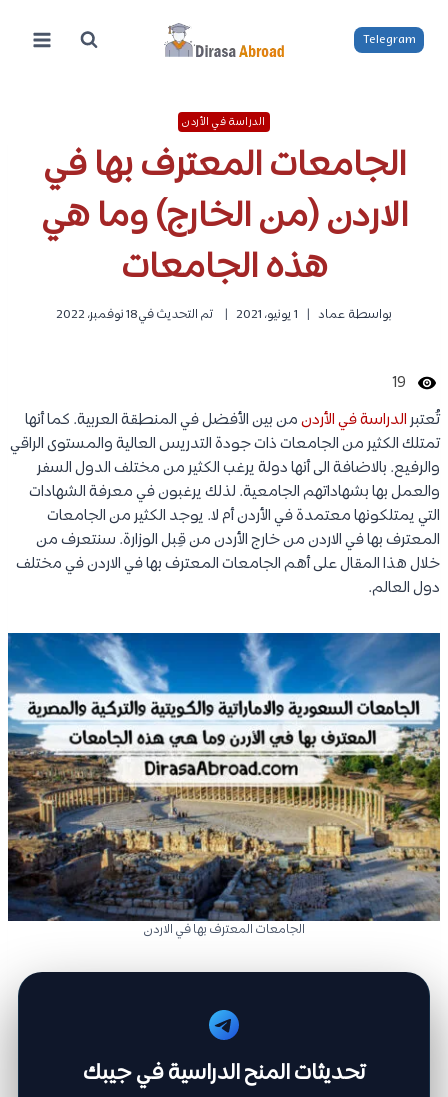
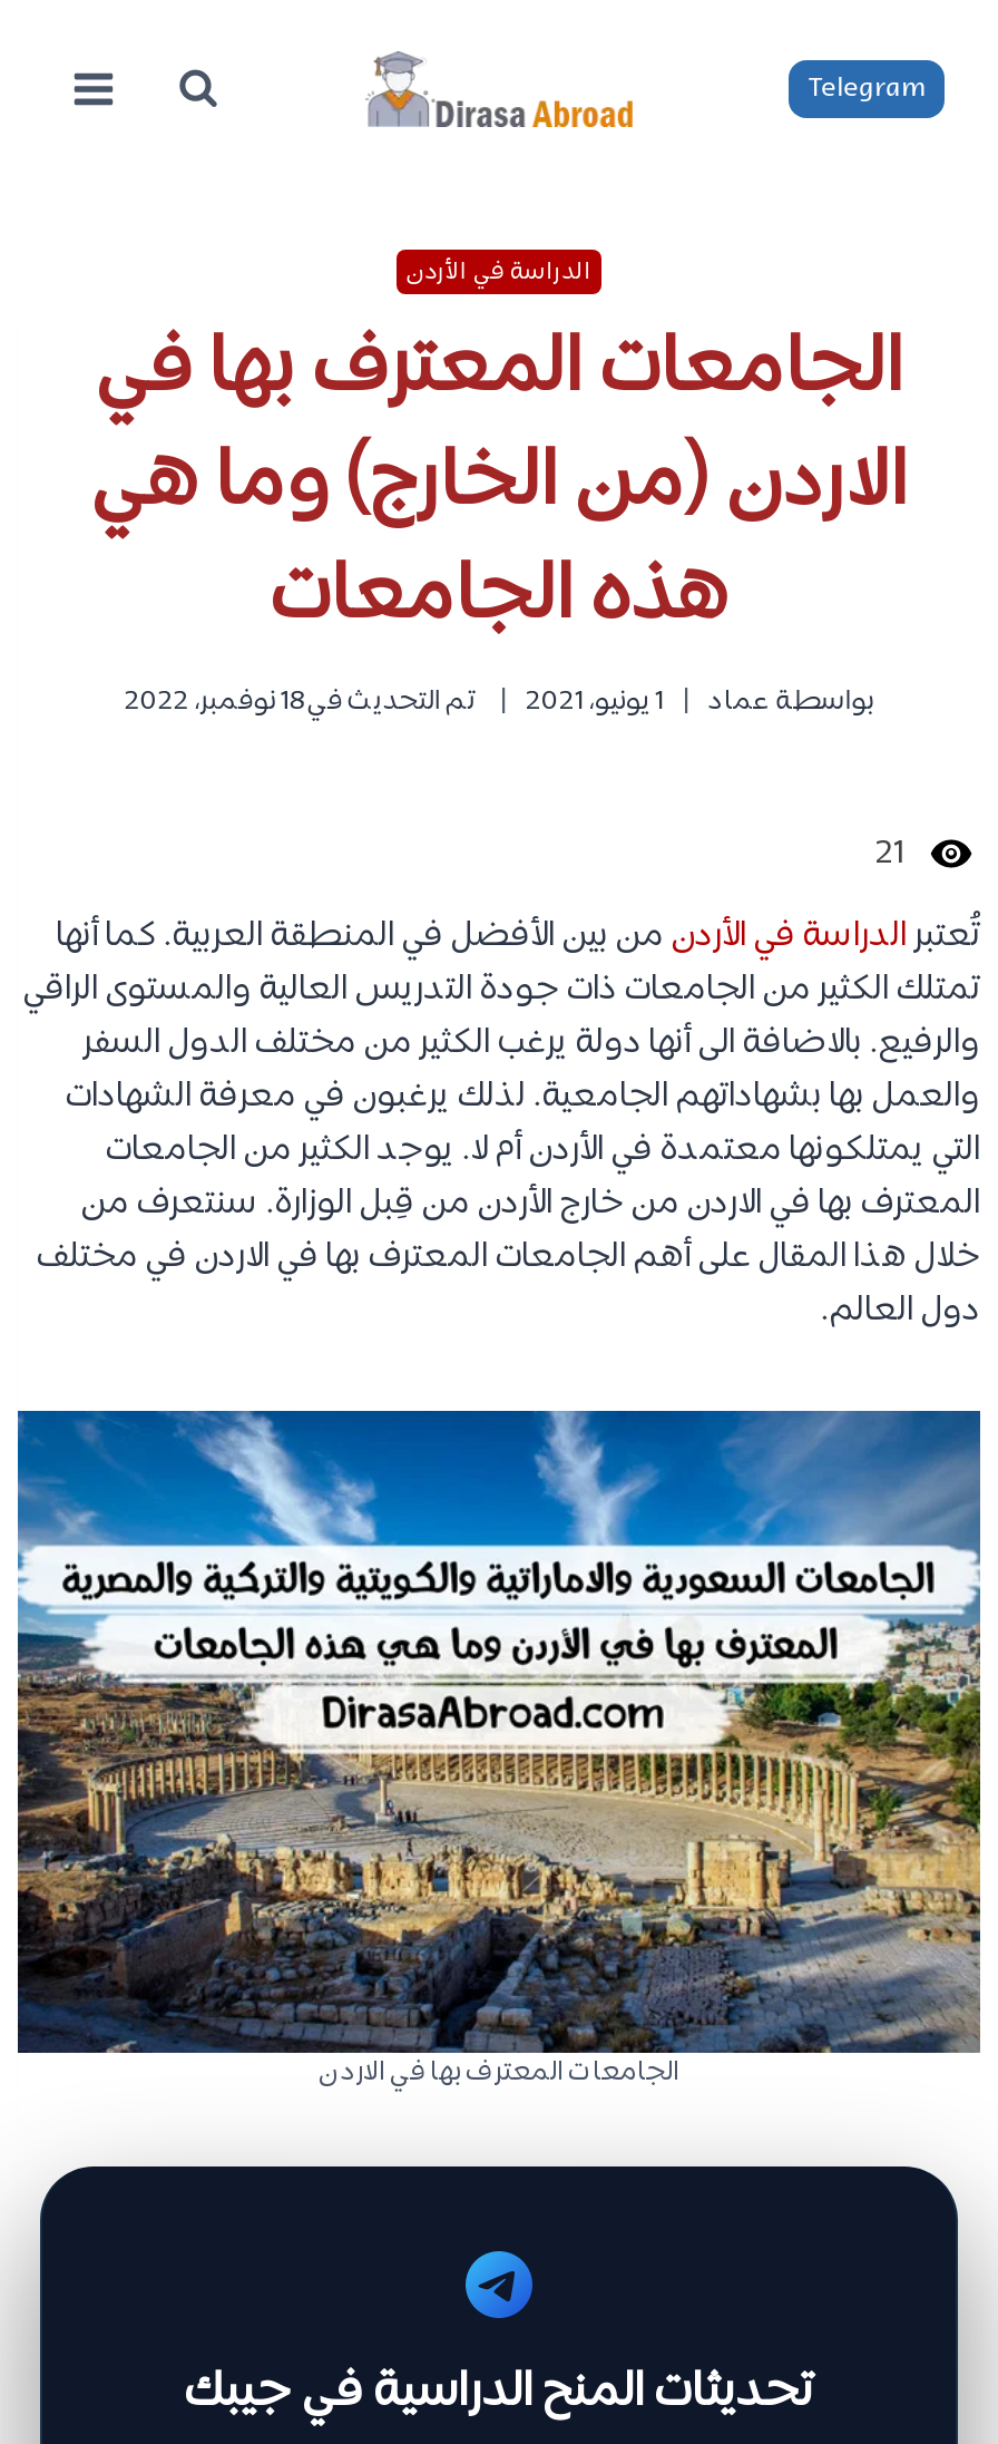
- 19
+ 21
